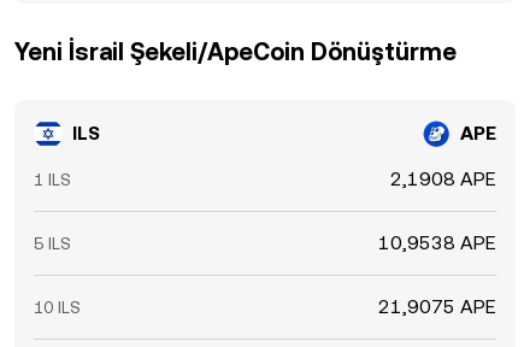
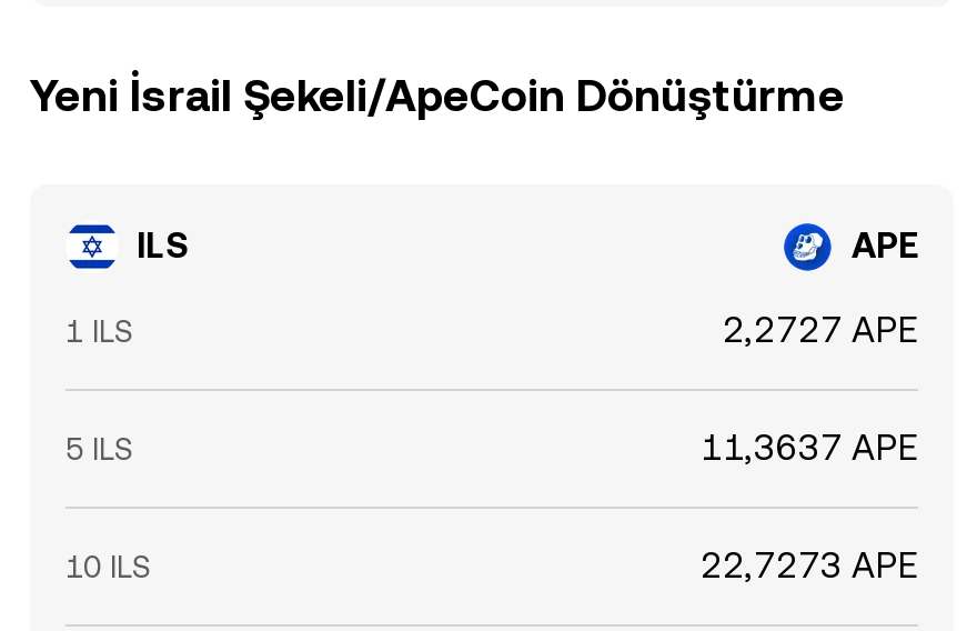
- 2,1908 APE
+ 2,2727 APE

- 10,9538 APE
+ 11,3637 APE

- 21,9075 APE
+ 22,7273 APE
